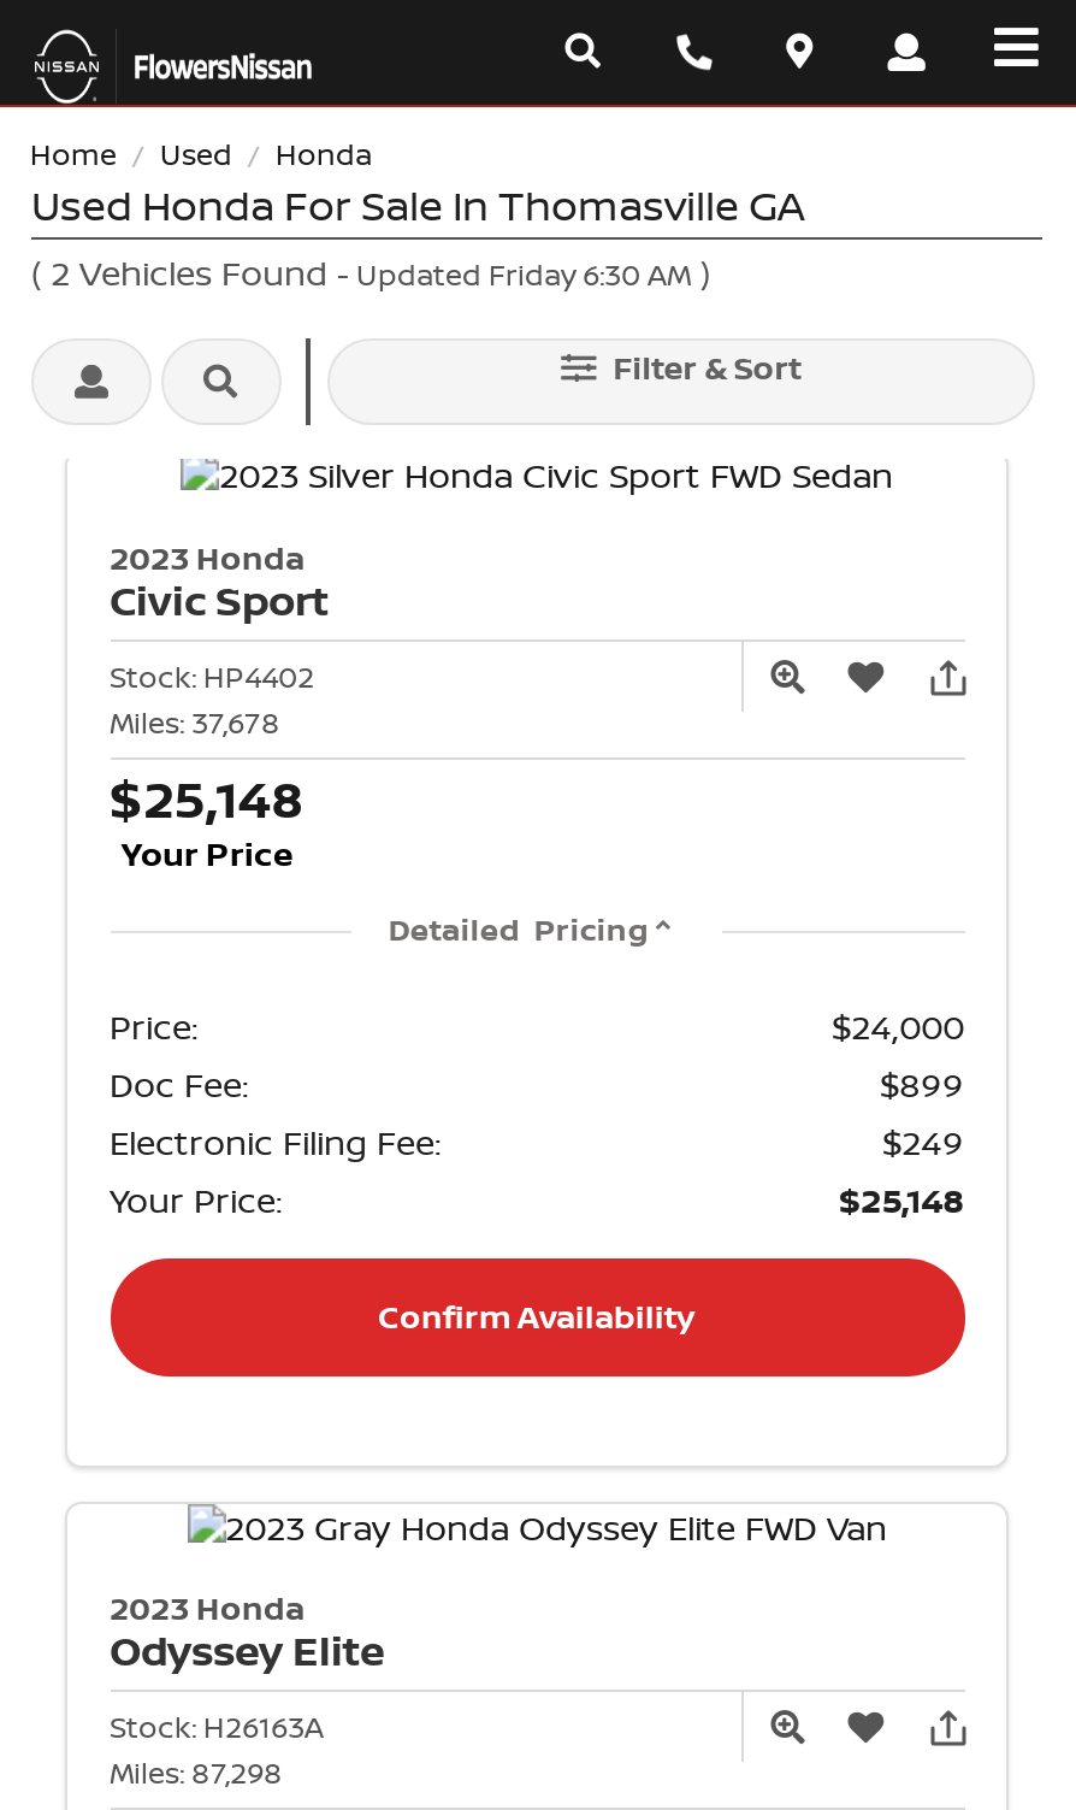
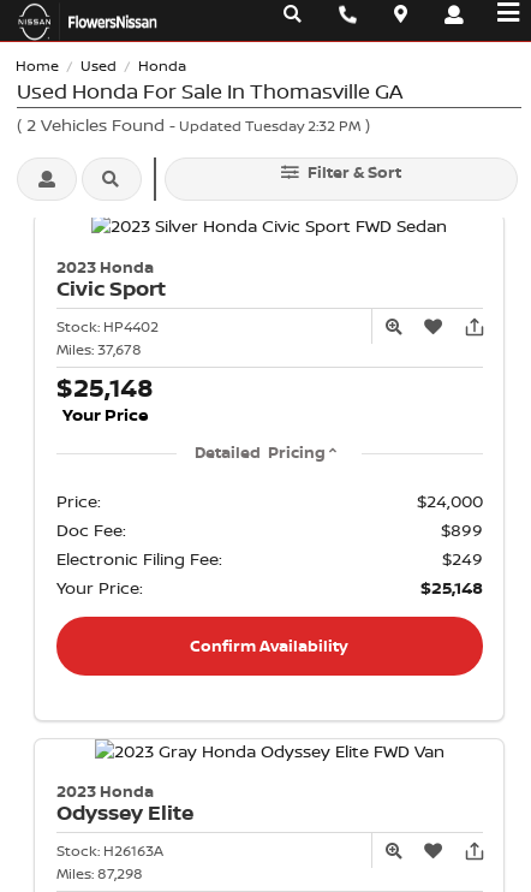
- (2 Vehicles Found - Updated Friday 6:30 AM)
+ (2 Vehicles Found - Updated Tuesday 2:32 PM)
